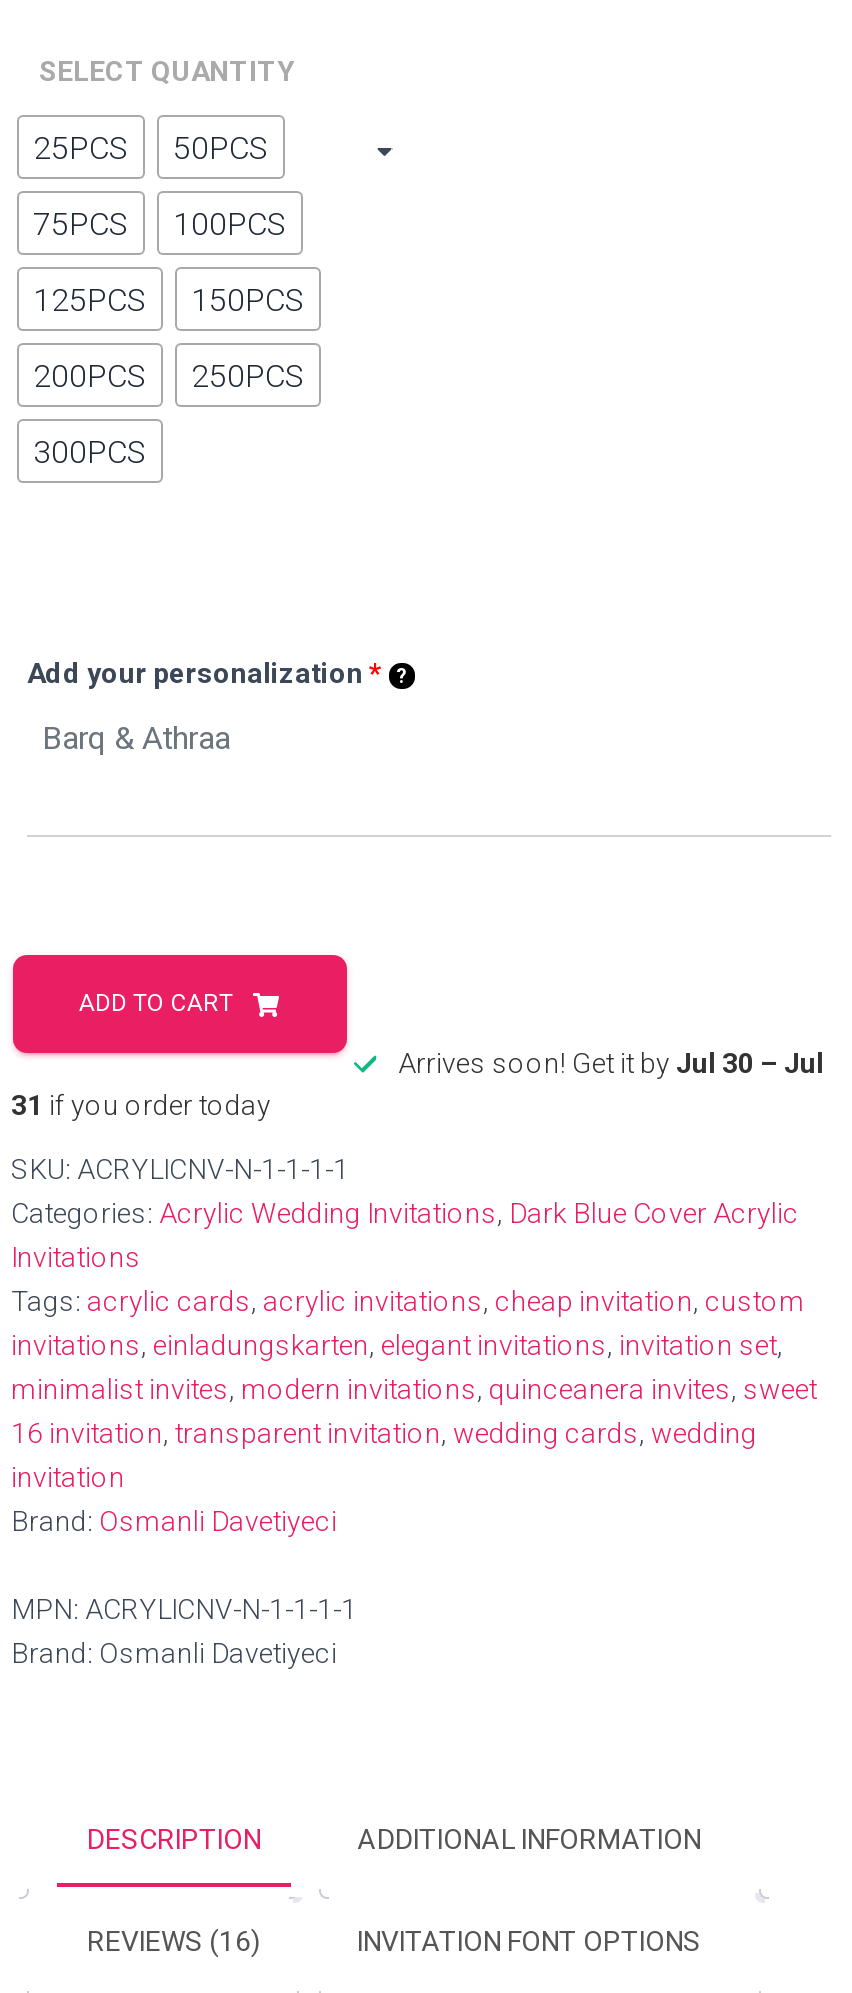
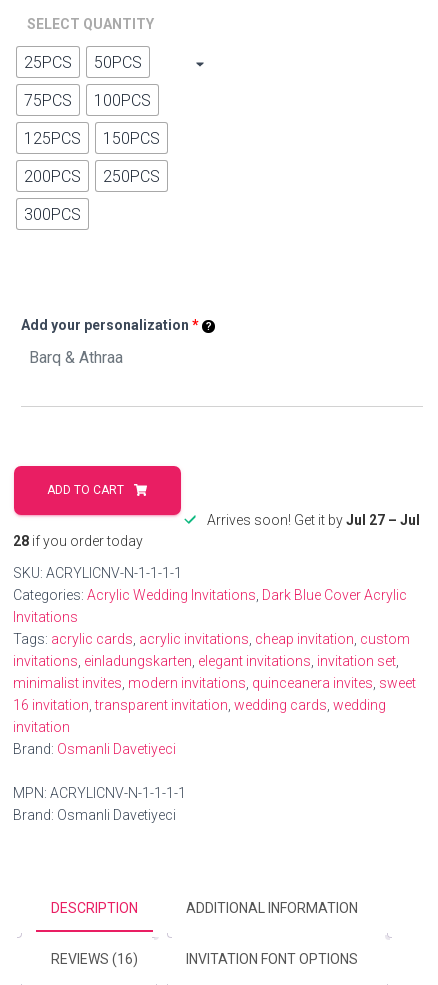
- Arrives soon! Get it by Jul 30 – Jul
+ Arrives soon! Get it by Jul 27 – Jul

- 31 if you order today
+ 28 if you order today
